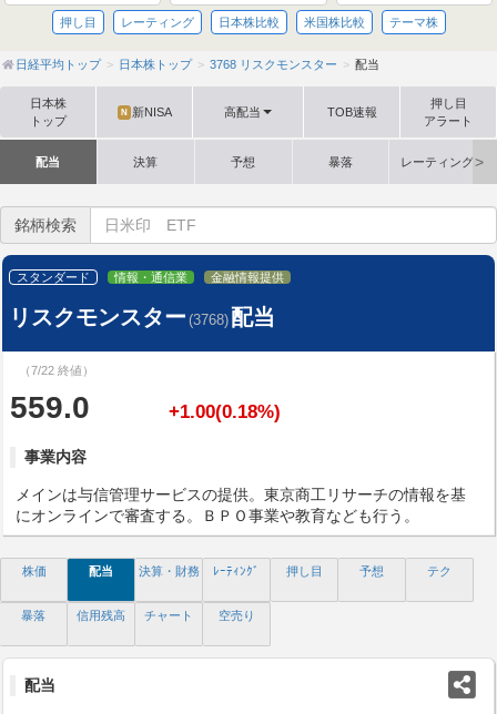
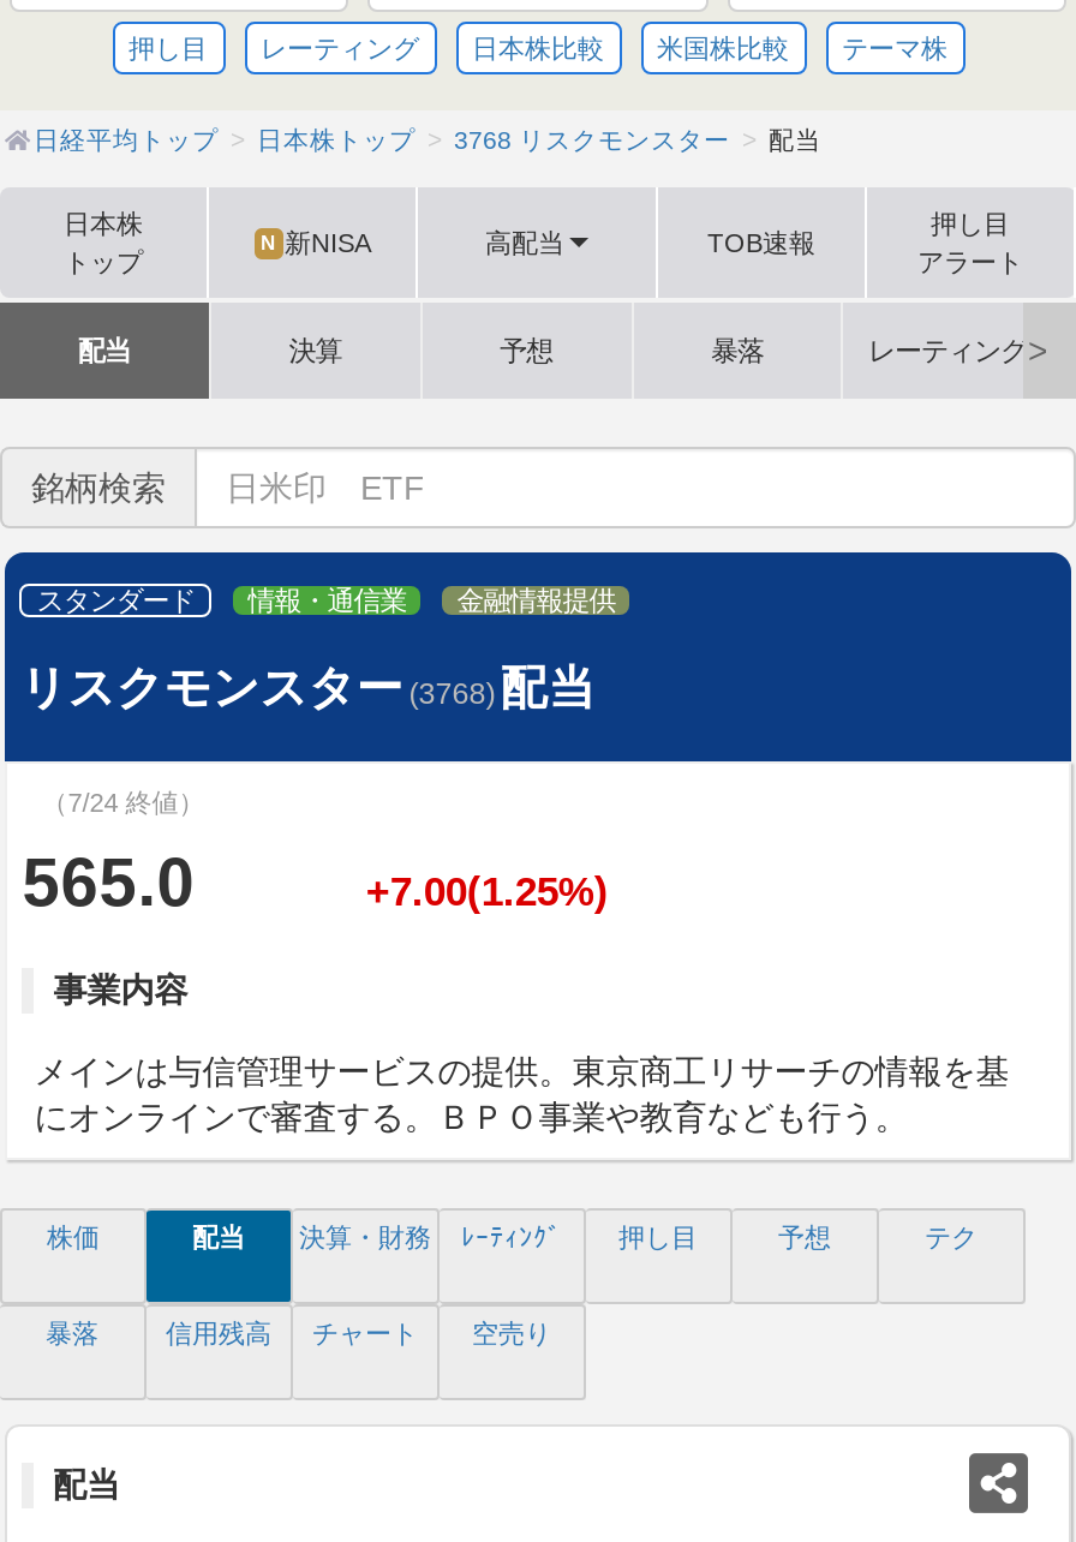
- （7/22 終値）
+ （7/24 終値）

- 559.0
+ 565.0

- +1.00(0.18%)
+ +7.00(1.25%)
